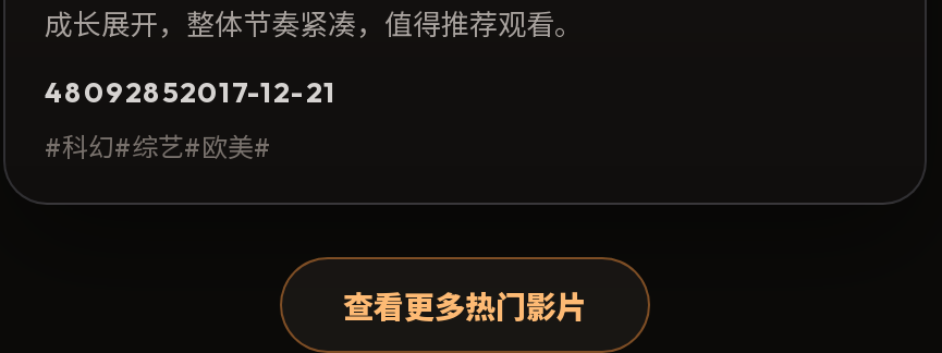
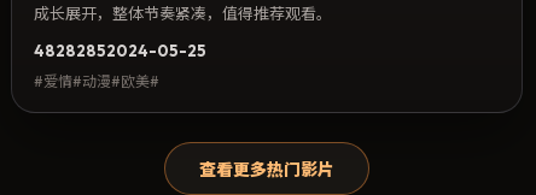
- 48092852017-12-21
+ 48282852024-05-25

- #科幻#综艺#欧美#
+ #爱情#动漫#欧美#
